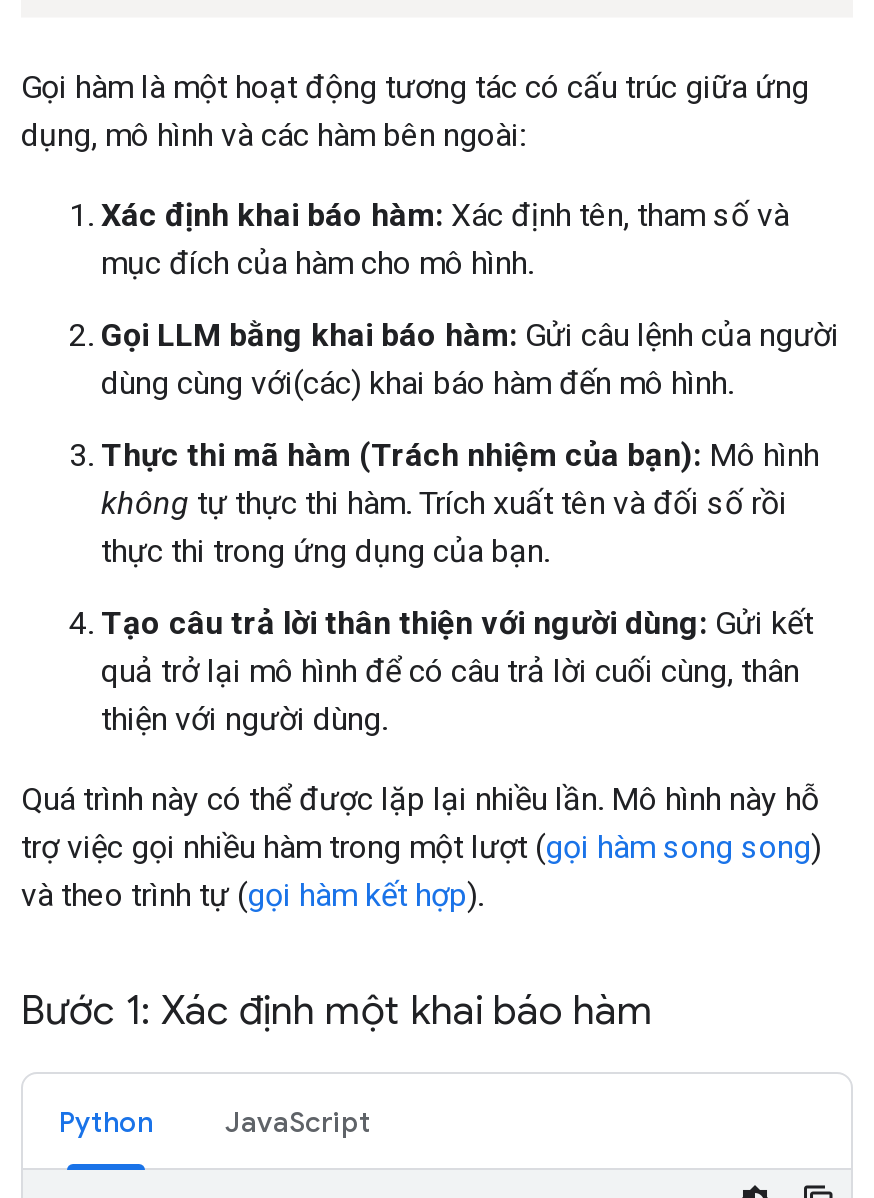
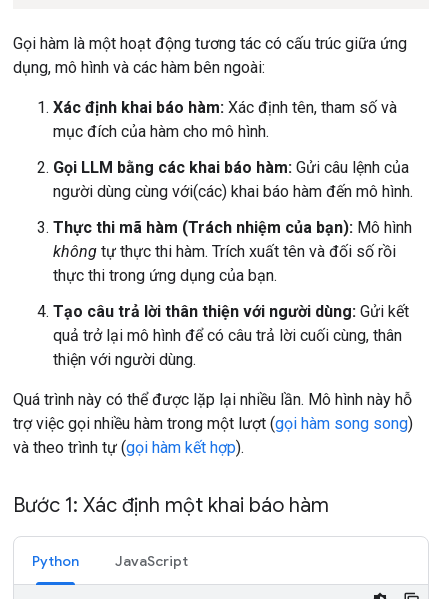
- Gọi LLM bằng khai báo hàm: Gửi câu lệnh của người
- dùng cùng với(các) khai báo hàm đến mô hình.
+ Gọi LLM bằng các khai báo hàm: Gửi câu lệnh của
+ người dùng cùng với(các) khai báo hàm đến mô hình.
